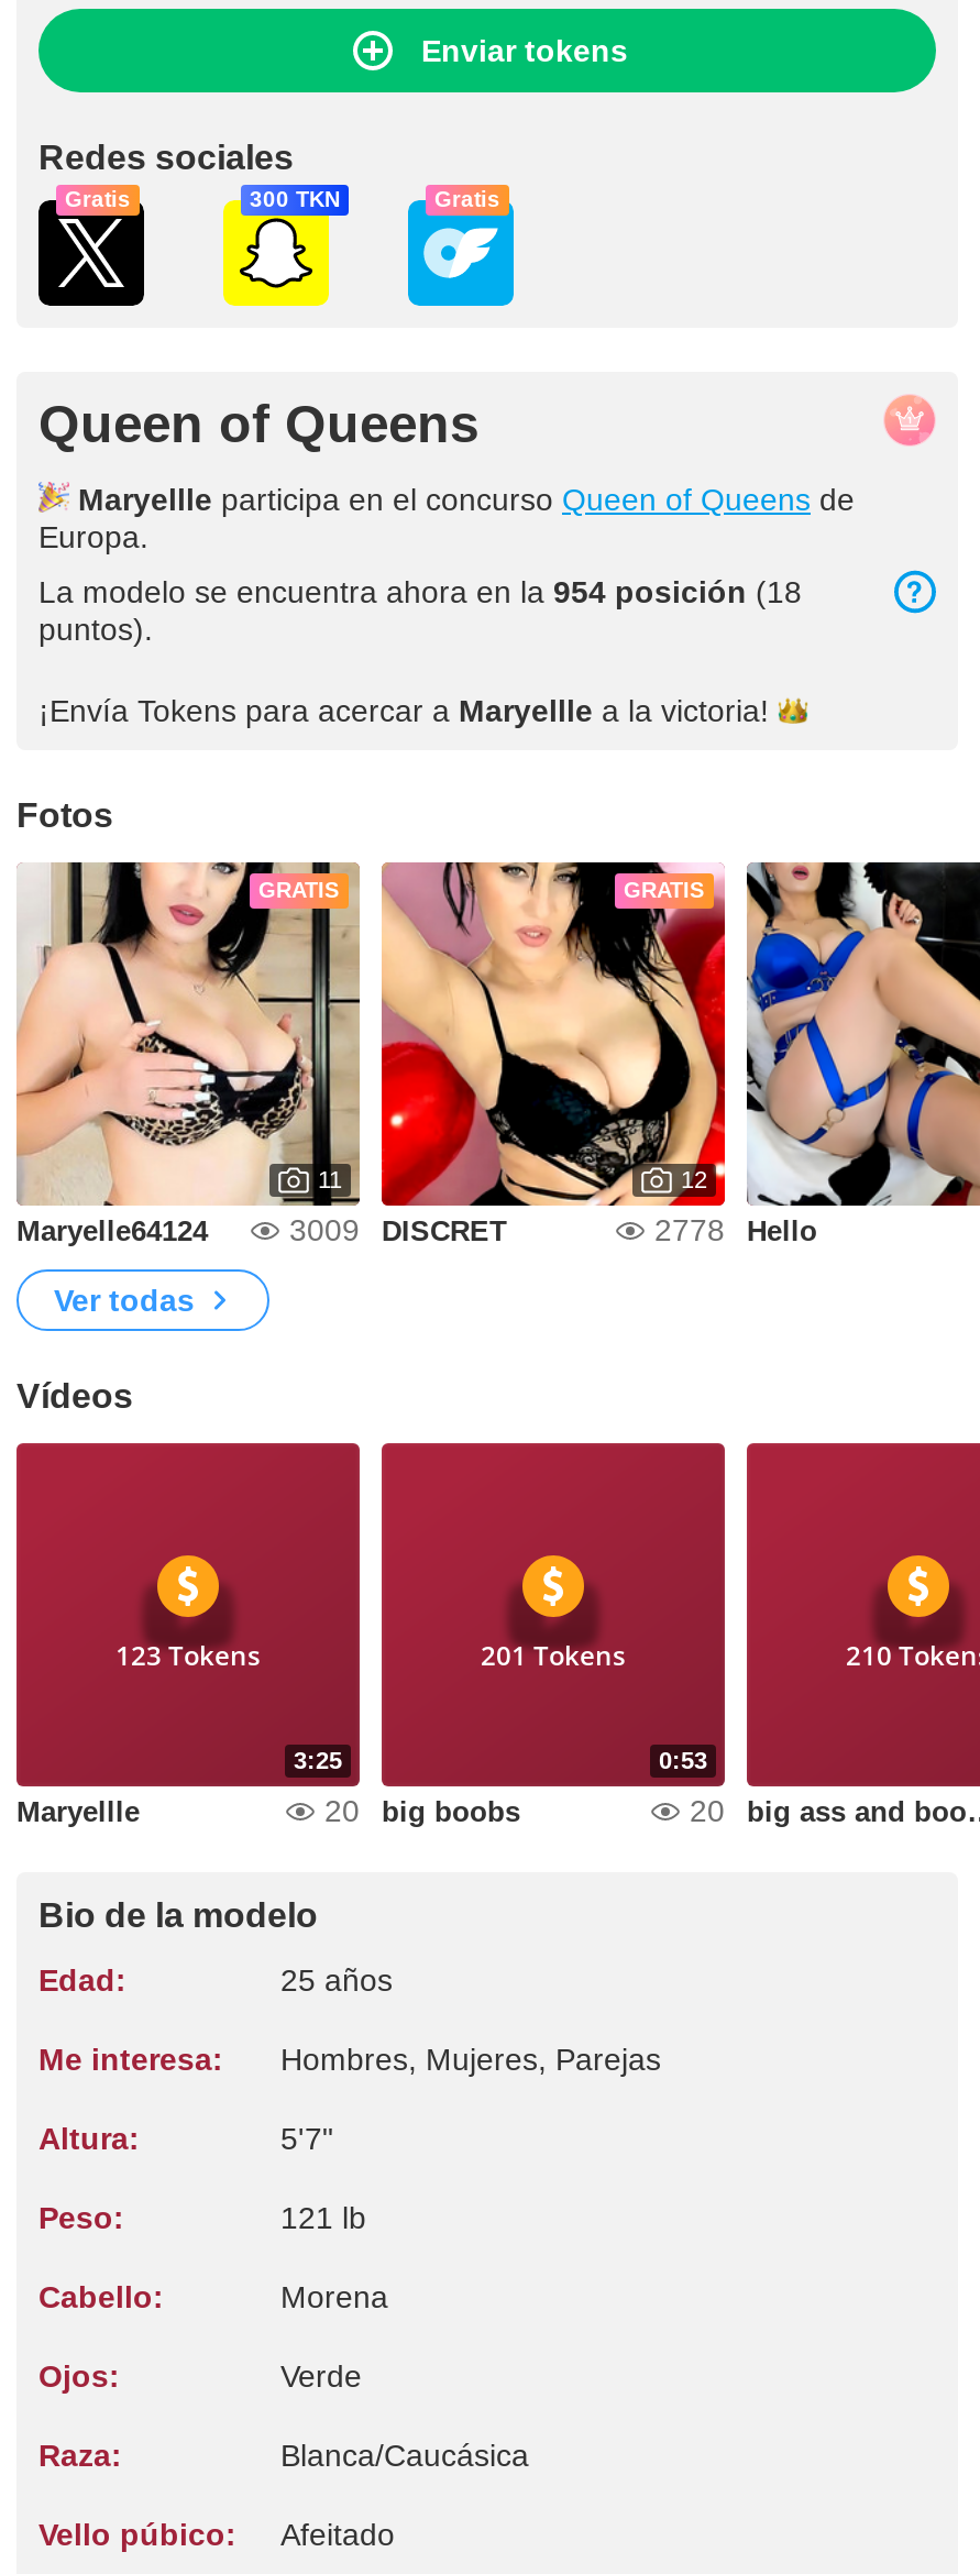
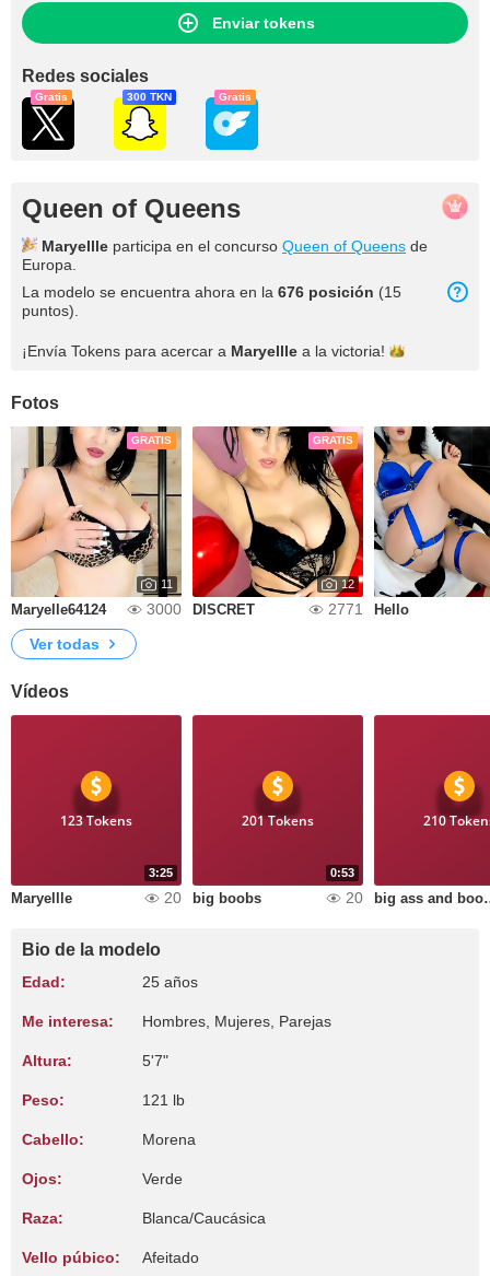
- La modelo se encuentra ahora en la 954 posición (18
+ La modelo se encuentra ahora en la 676 posición (15

- 3009 DISCRET
+ 3000 DISCRET

- 2778 Hello
+ 2771 Hello
